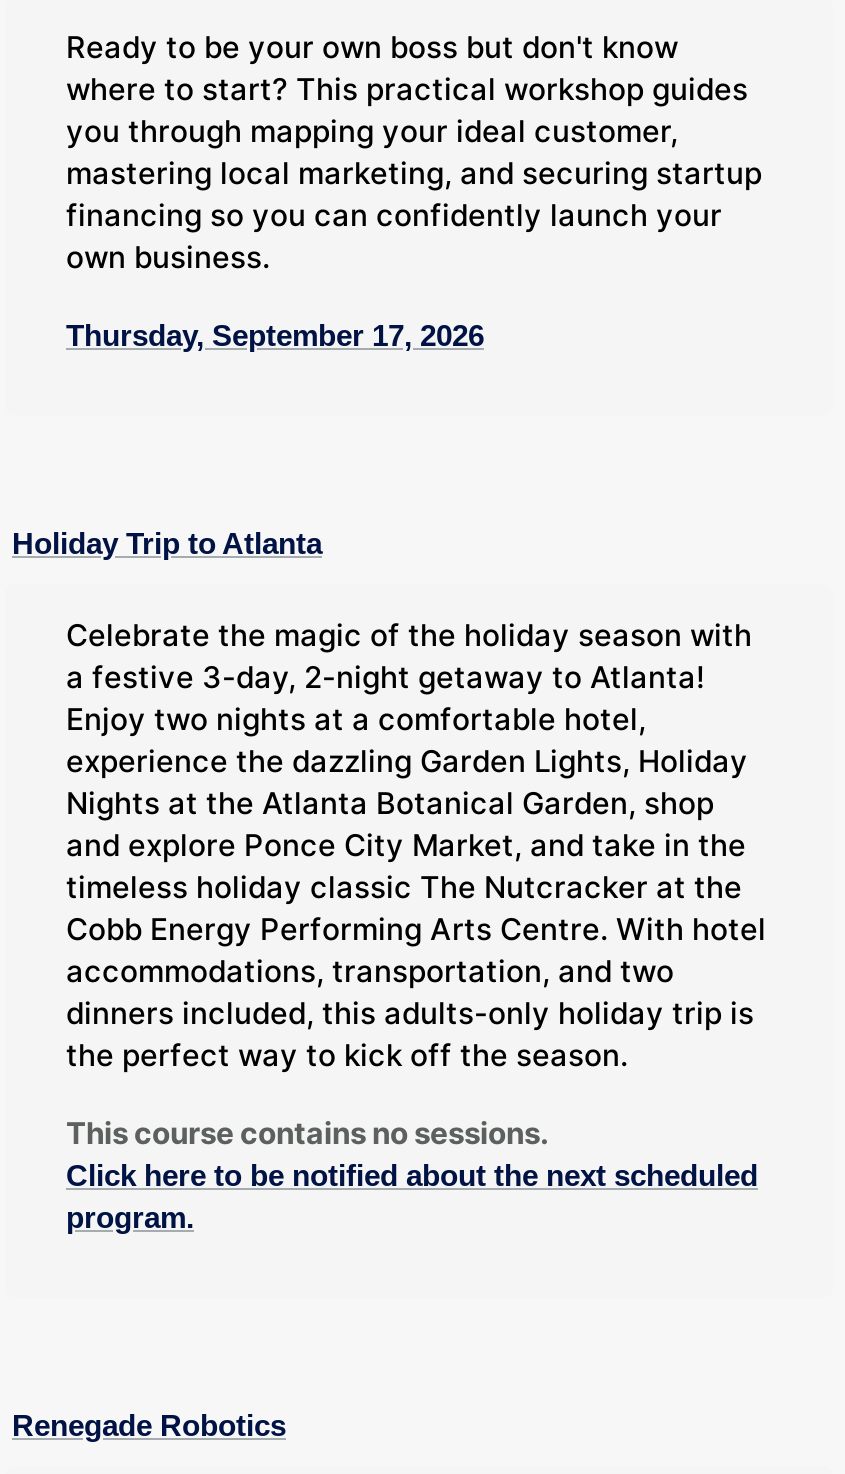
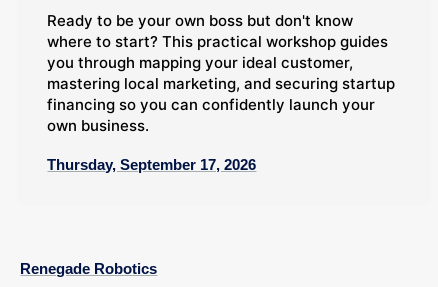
- Holiday Trip to Atlanta
- Celebrate the magic of the holiday season with
- a festive 3-day, 2-night getaway to Atlanta!
- Enjoy two nights at a comfortable hotel,
- experience the dazzling Garden Lights, Holiday
- Nights at the Atlanta Botanical Garden, shop
- and explore Ponce City Market, and take in the
- timeless holiday classic The Nutcracker at the
- Cobb Energy Performing Arts Centre. With hotel
- accommodations, transportation, and two
- dinners included, this adults-only holiday trip is
- the perfect way to kick off the season.
- This course contains no sessions.
- Click here to be notified about the next scheduled
- program.
